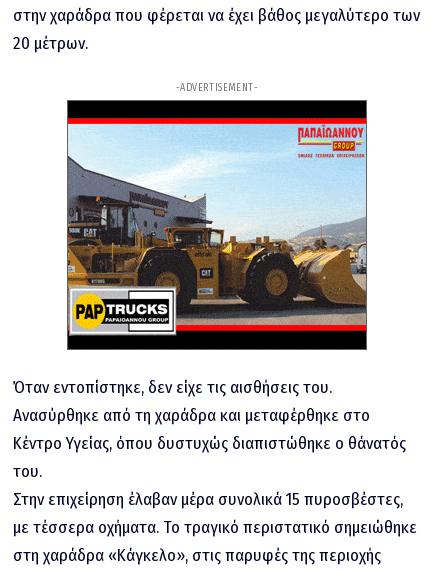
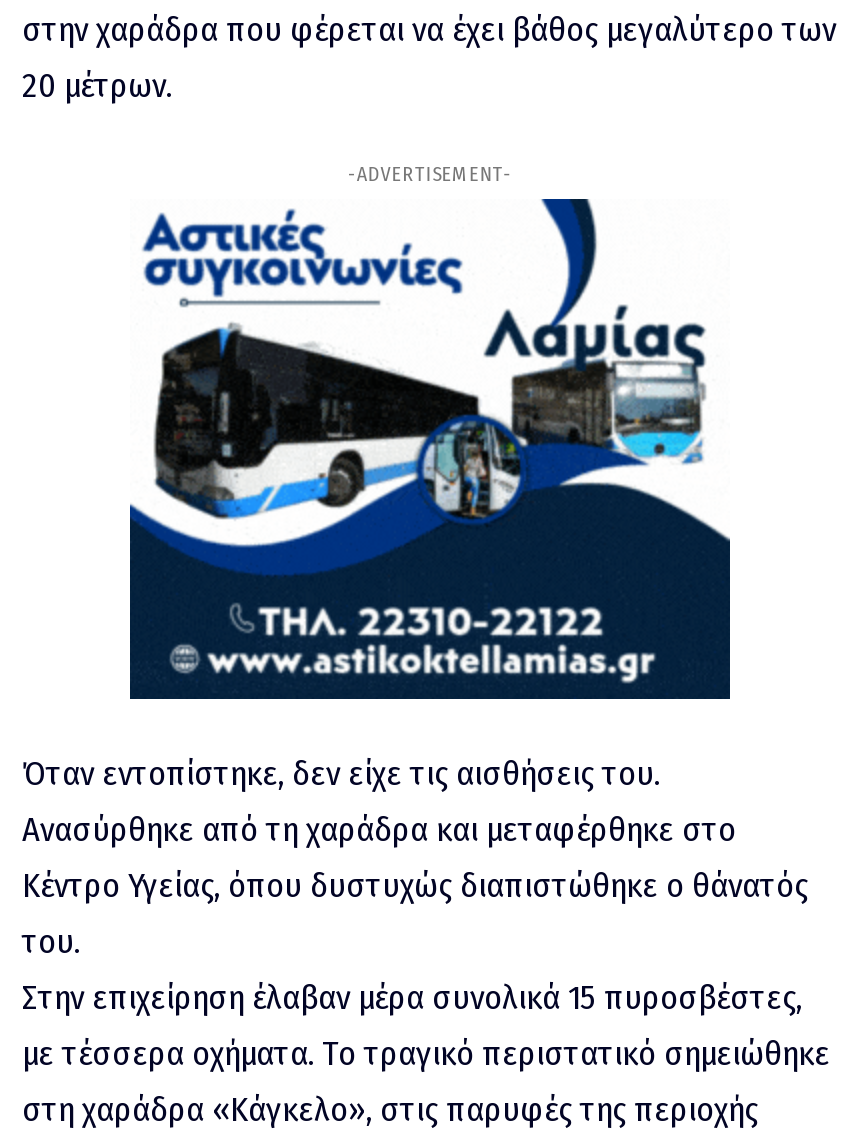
- [image]
+ [image]
